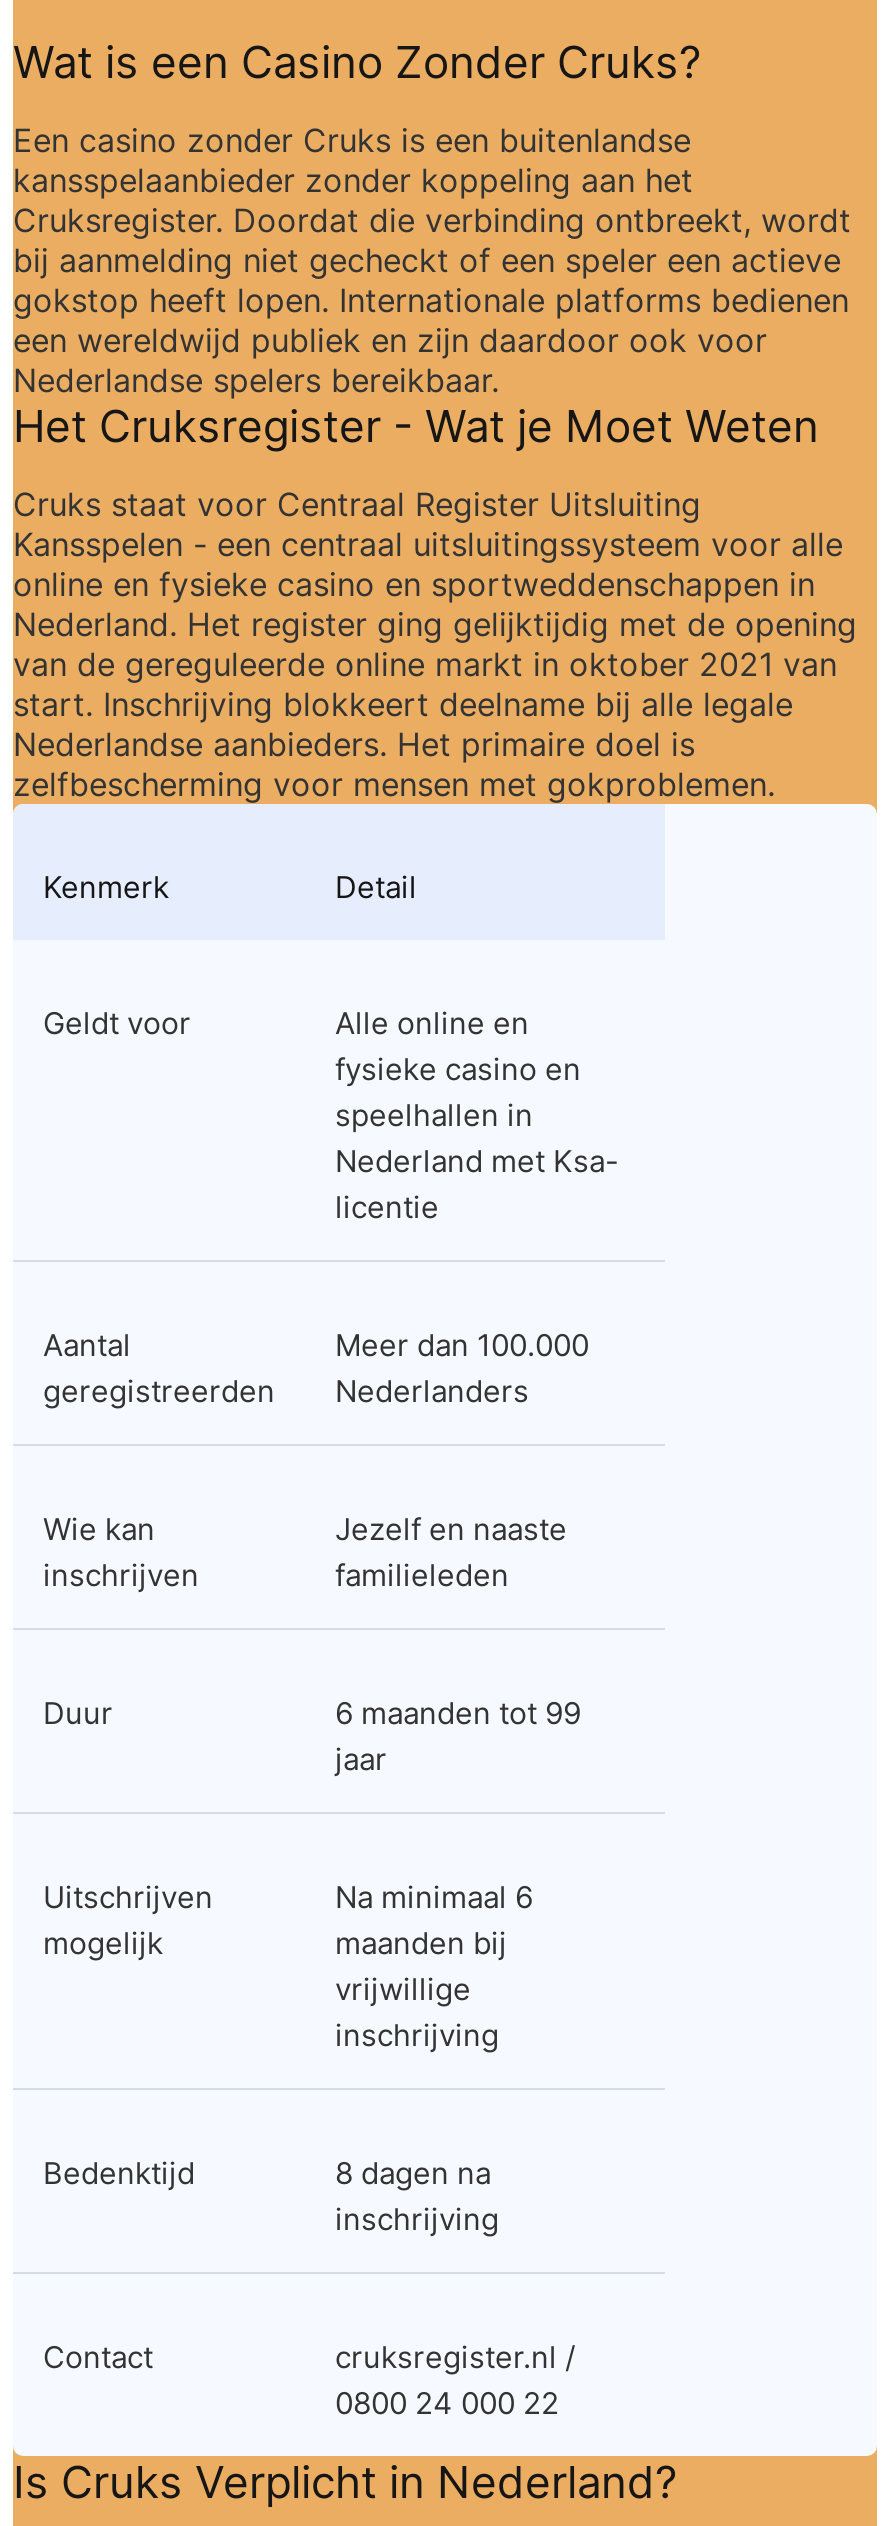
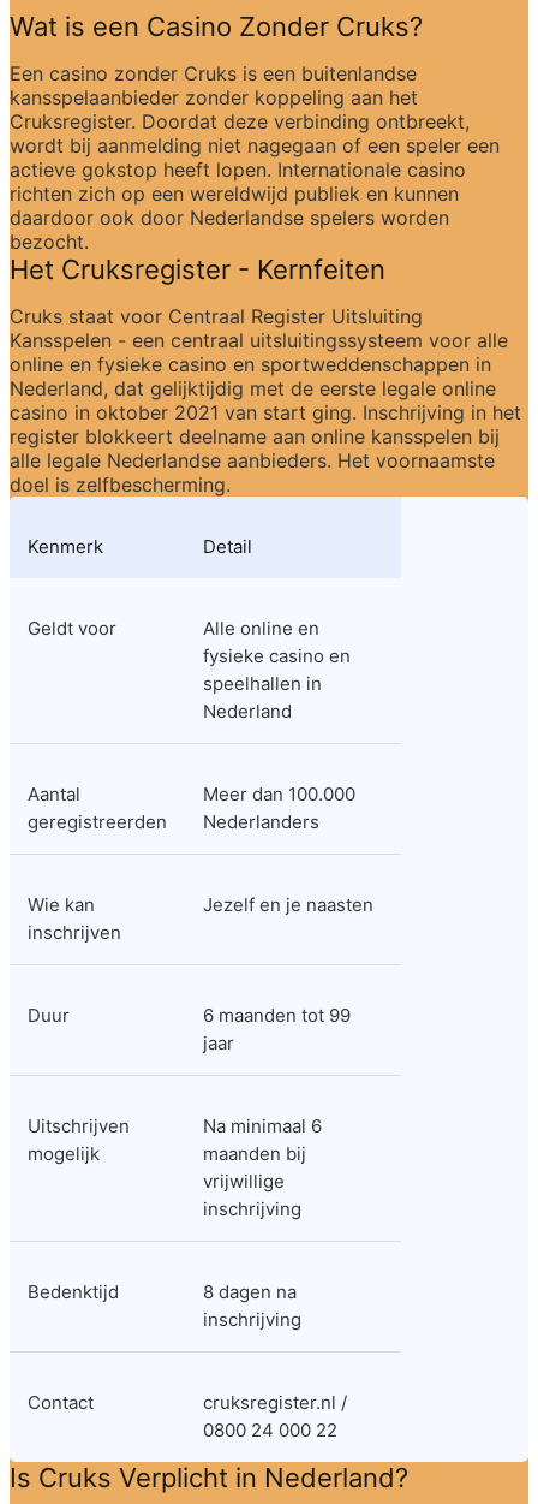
- Cruksregister. Doordat die verbinding ontbreekt, wordt
- bij aanmelding niet gecheckt of een speler een actieve
- gokstop heeft lopen. Internationale platforms bedienen
- een wereldwijd publiek en zijn daardoor ook voor
- Nederlandse spelers bereikbaar.
- Het Cruksregister - Wat je Moet Weten
+ Cruksregister. Doordat deze verbinding ontbreekt,
+ wordt bij aanmelding niet nagegaan of een speler een
+ actieve gokstop heeft lopen. Internationale casino
+ richten zich op een wereldwijd publiek en kunnen
+ daardoor ook door Nederlandse spelers worden
+ bezocht.
+ Het Cruksregister - Kernfeiten

moved down: Cruks staat voor Centraal Register Uitsluiting | Kansspelen - een centraal uitsluitingssysteem voor alle | online en fysieke casino en sportweddenschappen in

- Nederland. Het register ging gelijktijdig met de opening
- van de gereguleerde online markt in oktober 2021 van
- start. Inschrijving blokkeert deelname bij alle legale
- Nederlandse aanbieders. Het primaire doel is
- zelfbescherming voor mensen met gokproblemen.
+ Nederland, dat gelijktijdig met de eerste legale online
+ casino in oktober 2021 van start ging. Inschrijving in het
+ register blokkeert deelname aan online kansspelen bij
+ alle legale Nederlandse aanbieders. Het voornaamste
+ doel is zelfbescherming.

moved down: Kenmerk | Detail | Geldt voor | Alle online en | fysieke casino en | speelhallen in

- Nederland met Ksa-
- licentie
+ Nederland

- Jezelf en naaste
- familieleden
+ Jezelf en je naasten
